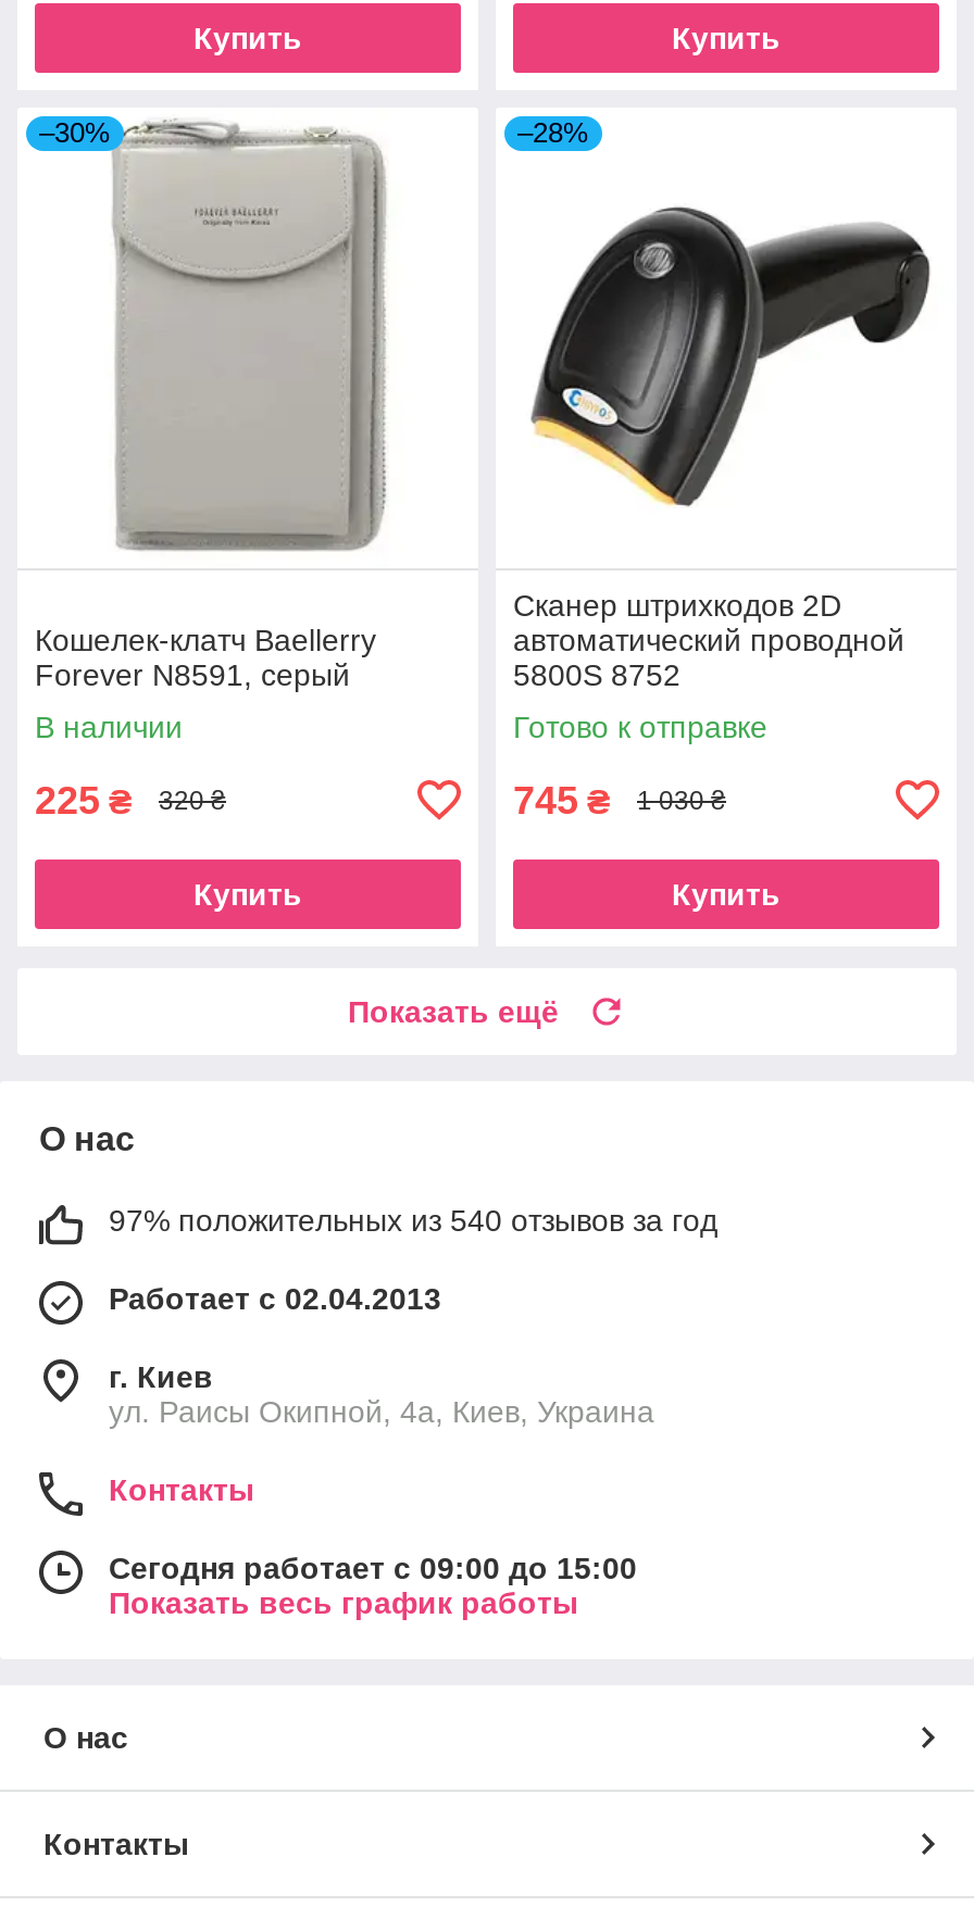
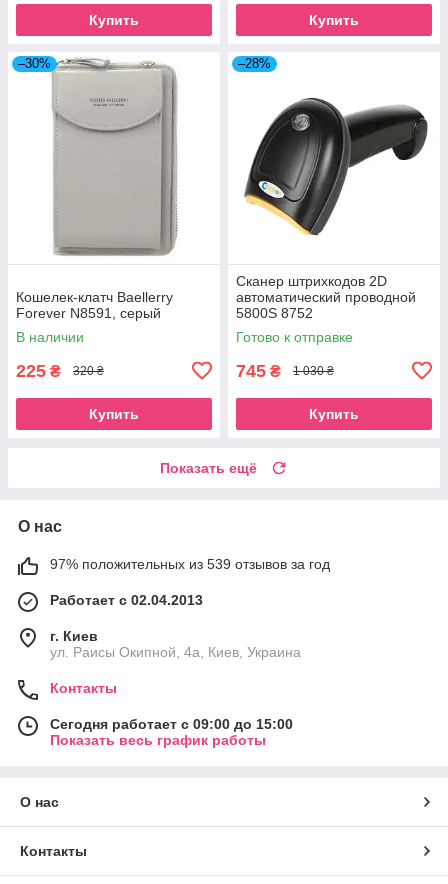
- 97% положительных из 540 отзывов за год
+ 97% положительных из 539 отзывов за год
